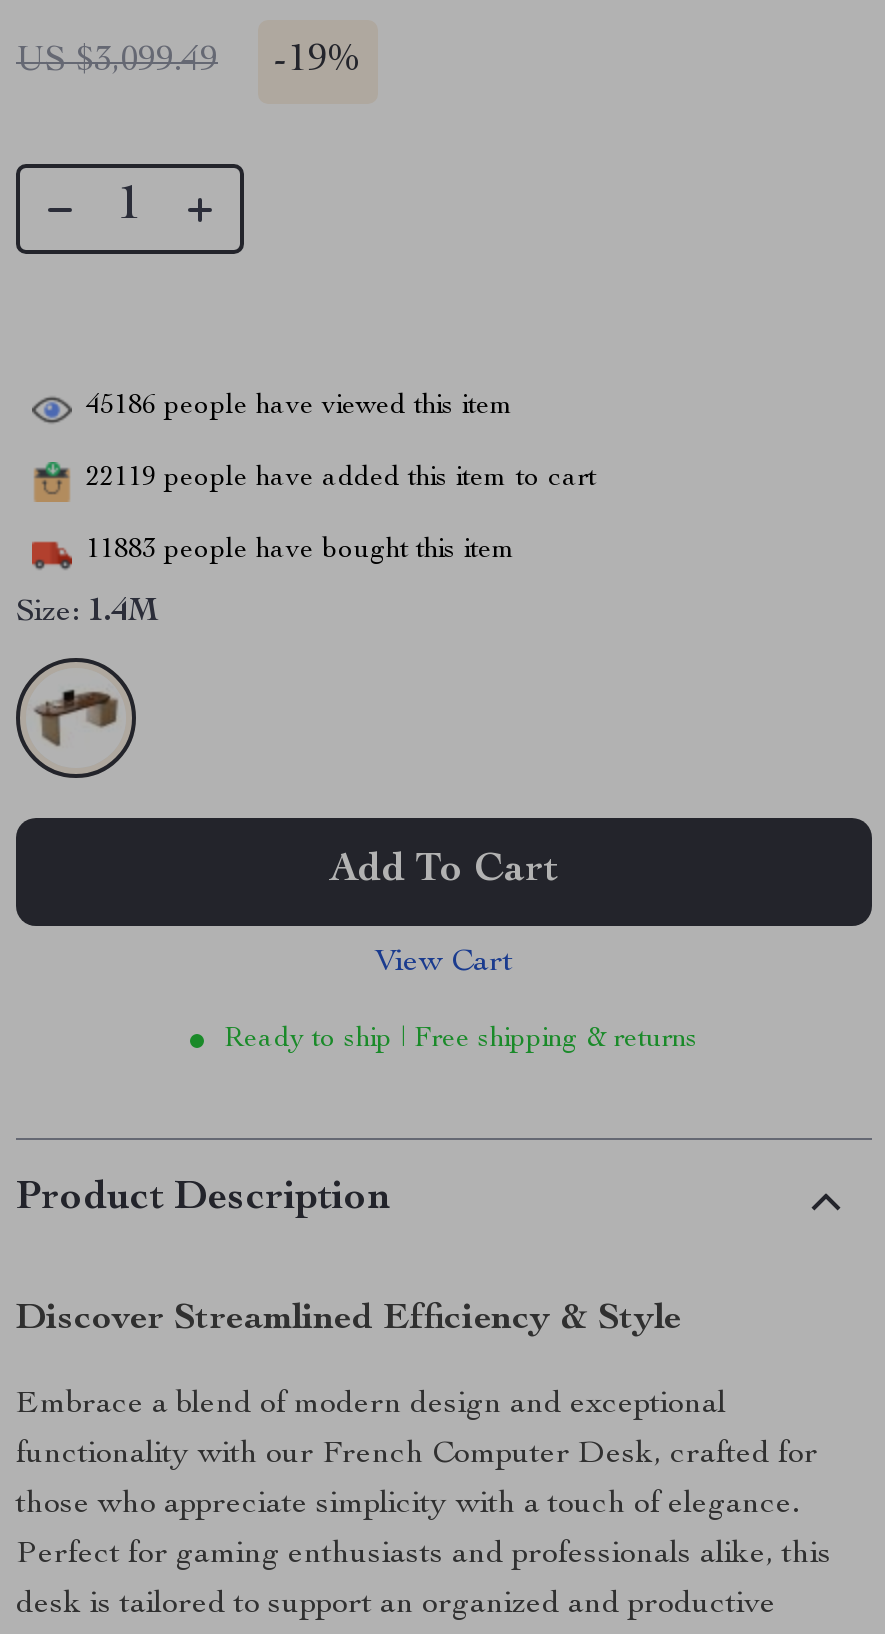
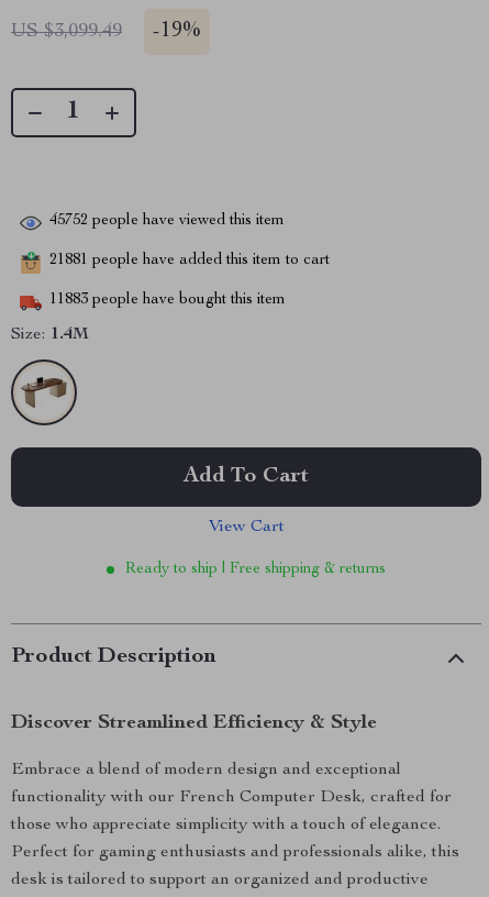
- 45186 people have viewed this item
+ 45752 people have viewed this item

- 22119 people have added this item to cart
+ 21881 people have added this item to cart
